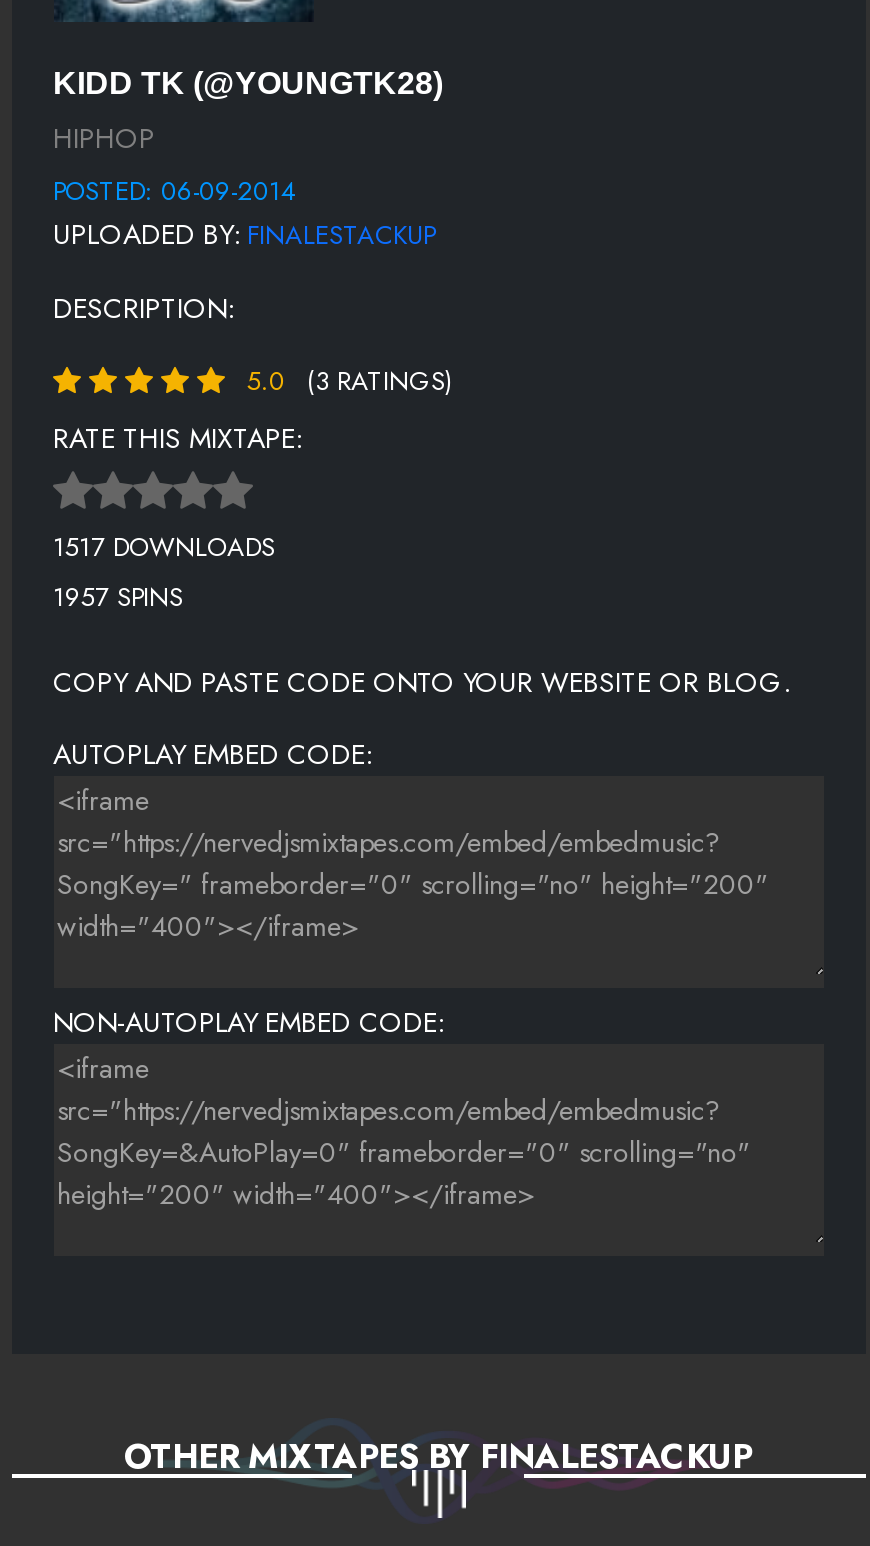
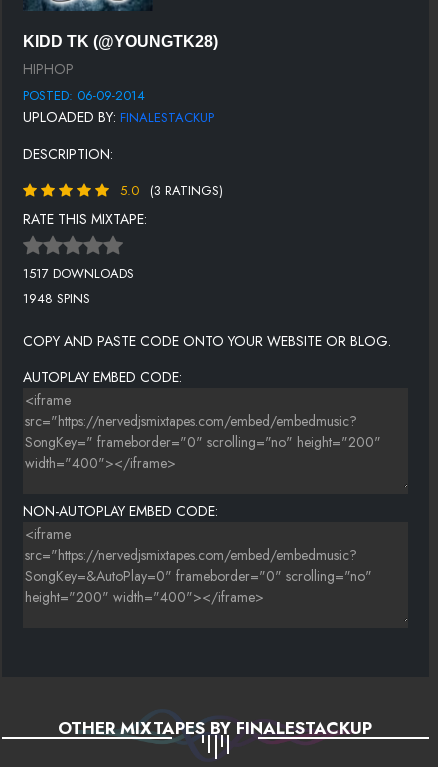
- 1957 SPINS
+ 1948 SPINS
